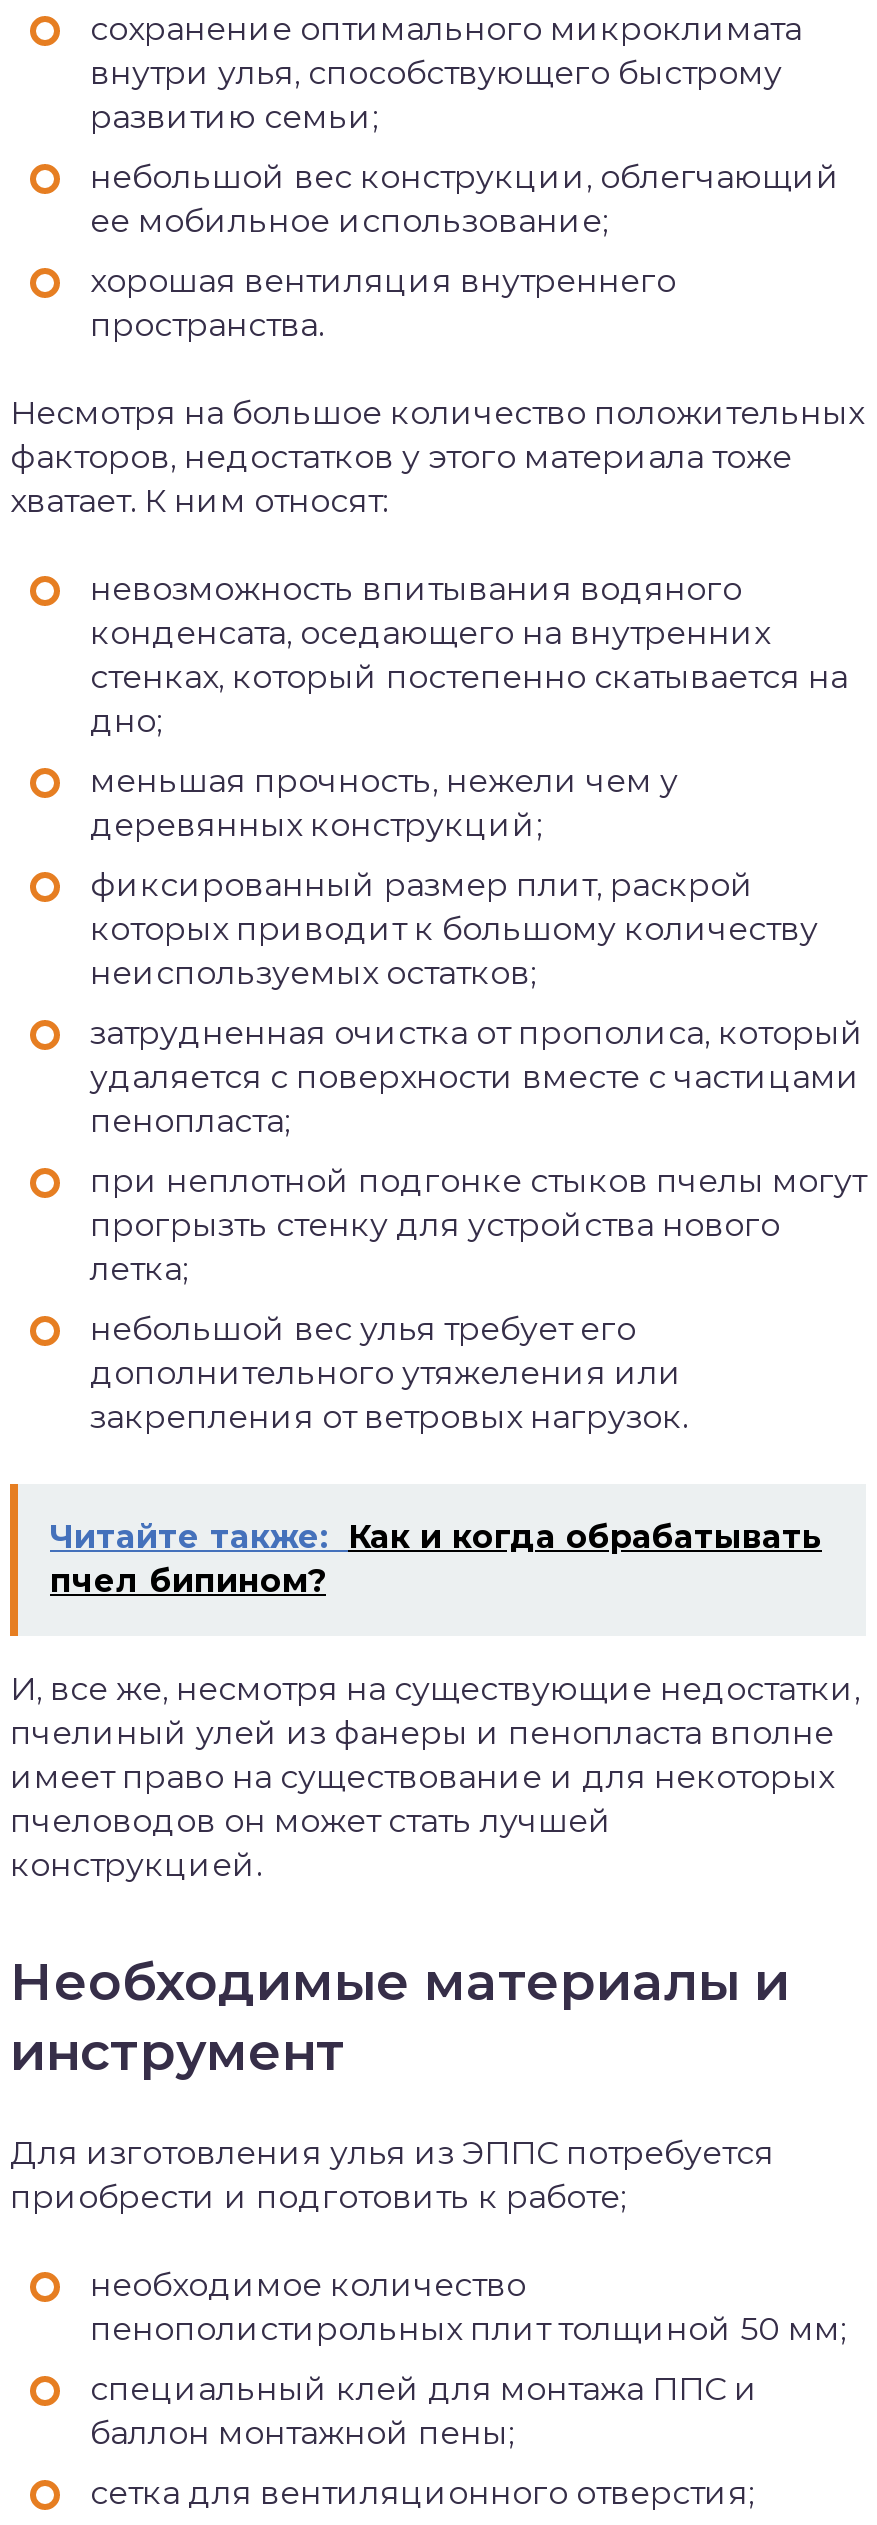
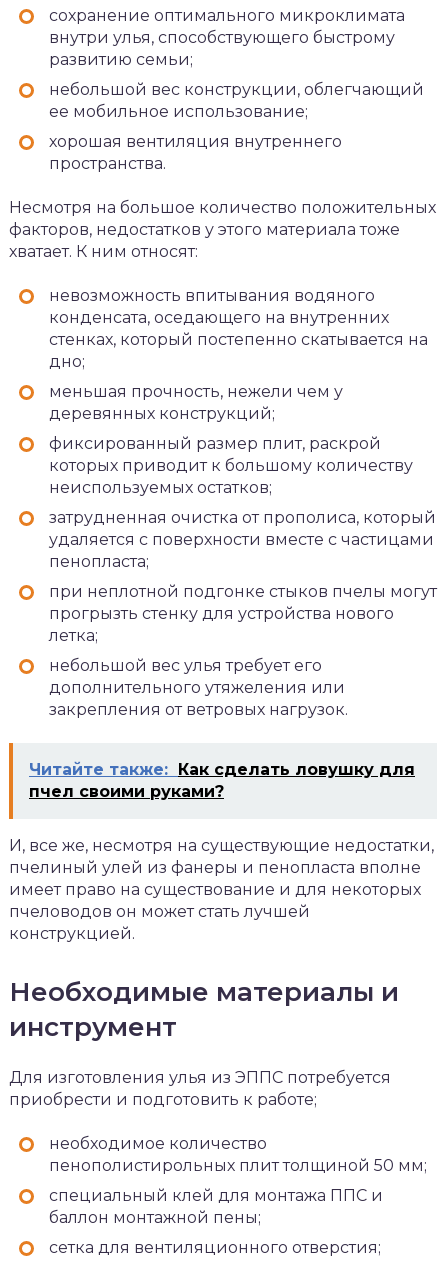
- Читайте также: Как и когда обрабатывать
- пчел бипином?
+ Читайте также: Как сделать ловушку для
+ пчел своими руками?
